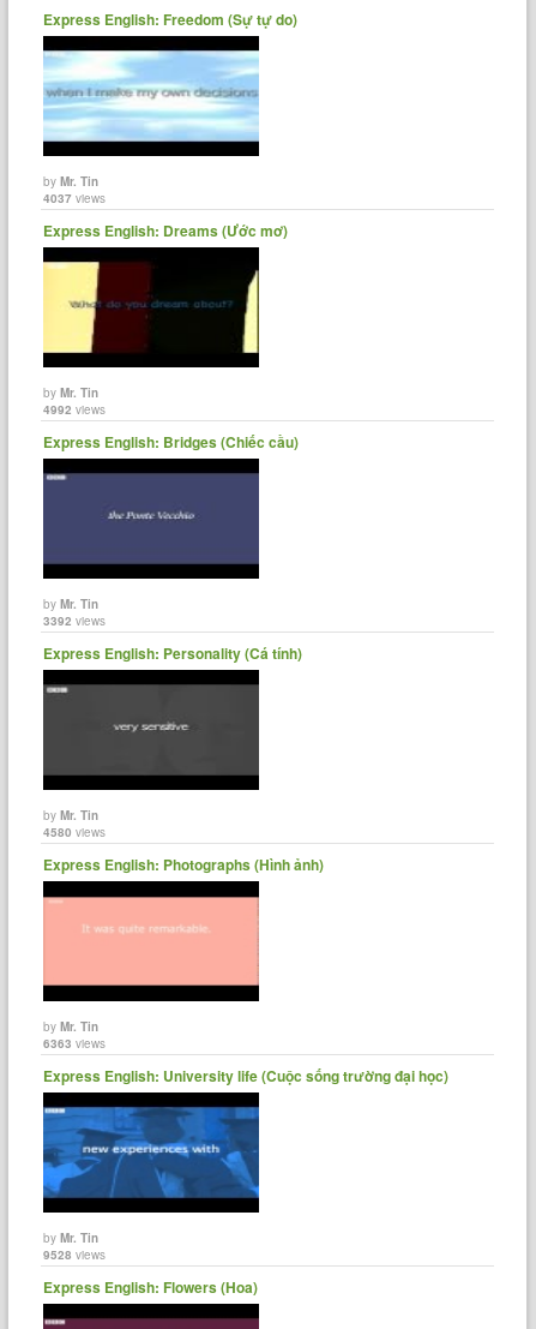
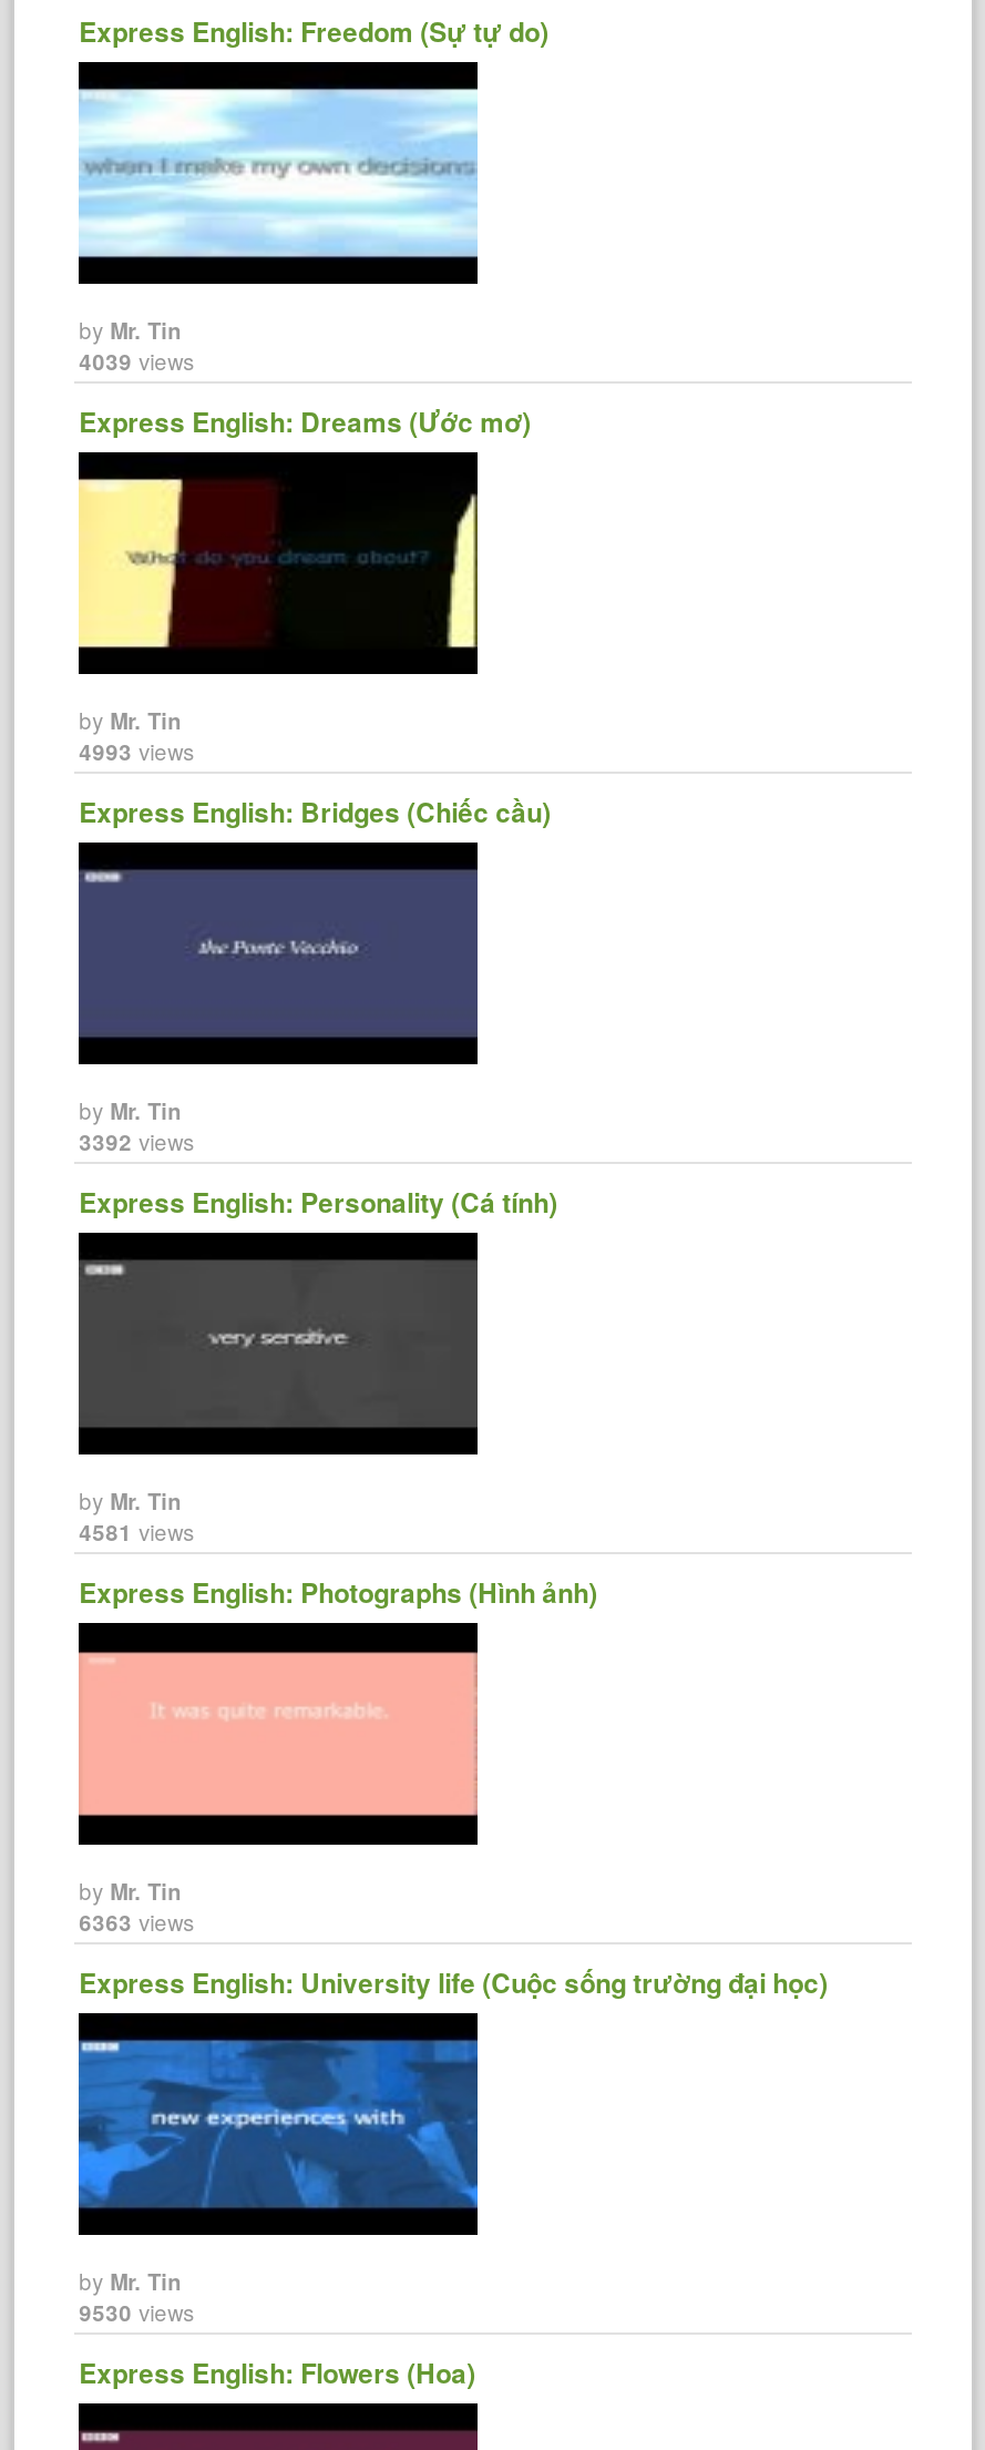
- 4037 views
+ 4039 views

- 4992 views
+ 4993 views

- 4580 views
+ 4581 views

- 9528 views
+ 9530 views
